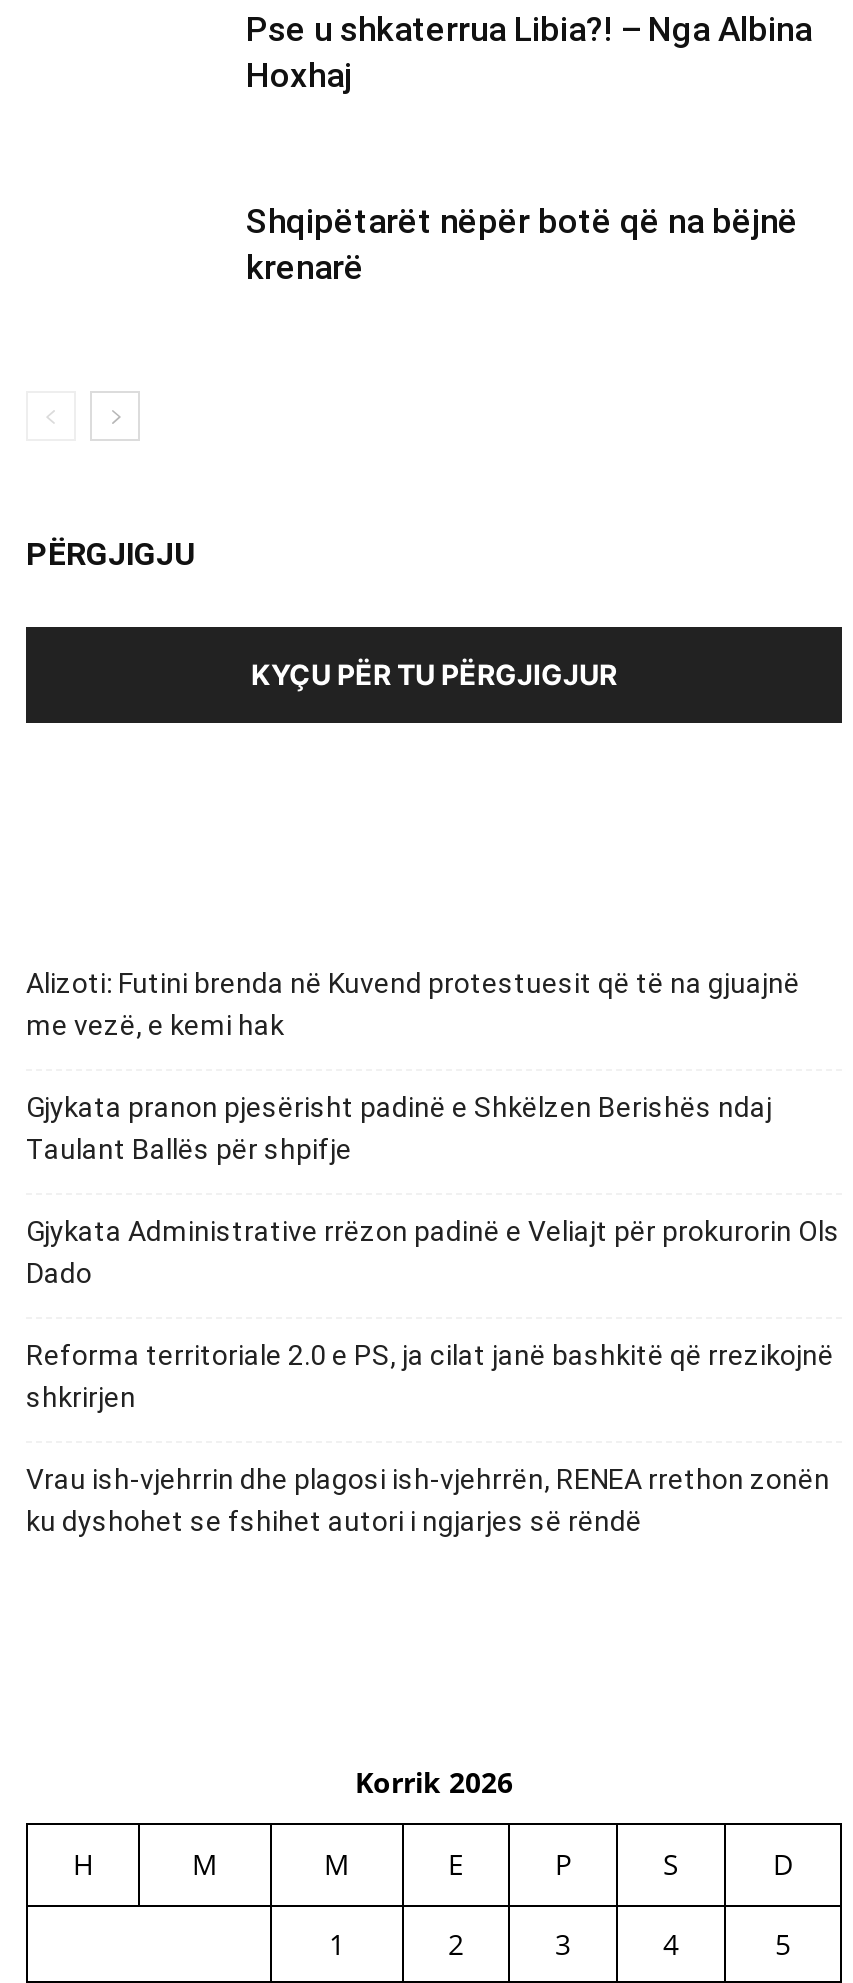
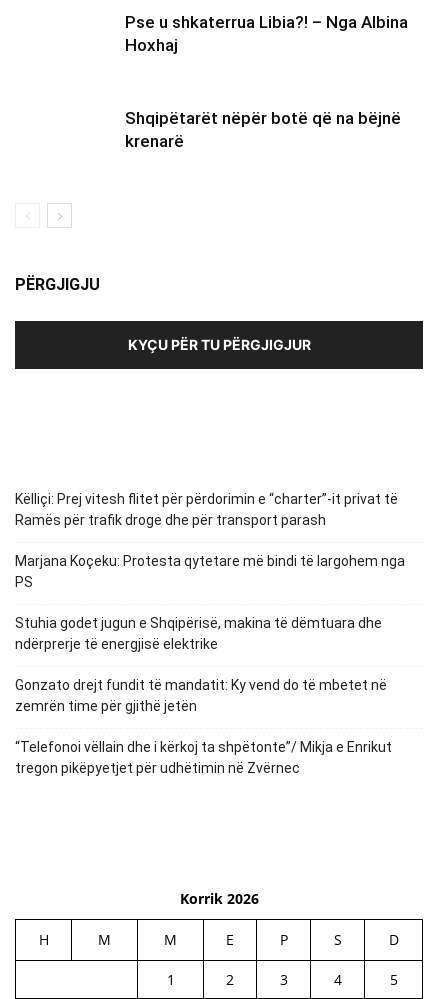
- Alizoti: Futini brenda në Kuvend protestuesit që të na gjuajnë
- me vezë, e kemi hak
+ Këlliçi: Prej vitesh flitet për përdorimin e “charter”-it privat të
+ Ramës për trafik droge dhe për transport parash

- Gjykata pranon pjesërisht padinë e Shkëlzen Berishës ndaj
- Taulant Ballës për shpifje
+ Marjana Koçeku: Protesta qytetare më bindi të largohem nga
+ PS

- Gjykata Administrative rrëzon padinë e Veliajt për prokurorin Ols
- Dado
+ Stuhia godet jugun e Shqipërisë, makina të dëmtuara dhe
+ ndërprerje të energjisë elektrike

- Reforma territoriale 2.0 e PS, ja cilat janë bashkitë që rrezikojnë
- shkrirjen
+ Gonzato drejt fundit të mandatit: Ky vend do të mbetet në
+ zemrën time për gjithë jetën

- Vrau ish-vjehrrin dhe plagosi ish-vjehrrën, RENEA rrethon zonën
- ku dyshohet se fshihet autori i ngjarjes së rëndë
+ “Telefonoi vëllain dhe i kërkoj ta shpëtonte”/ Mikja e Enrikut
+ tregon pikëpyetjet për udhëtimin në Zvërnec
